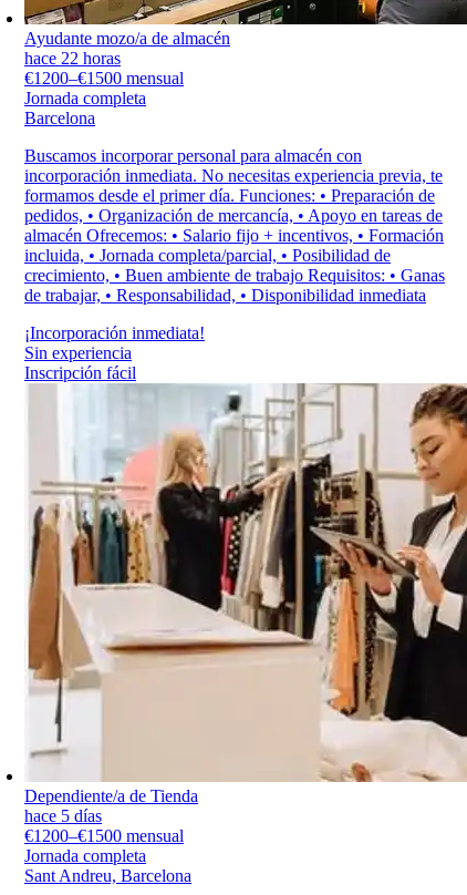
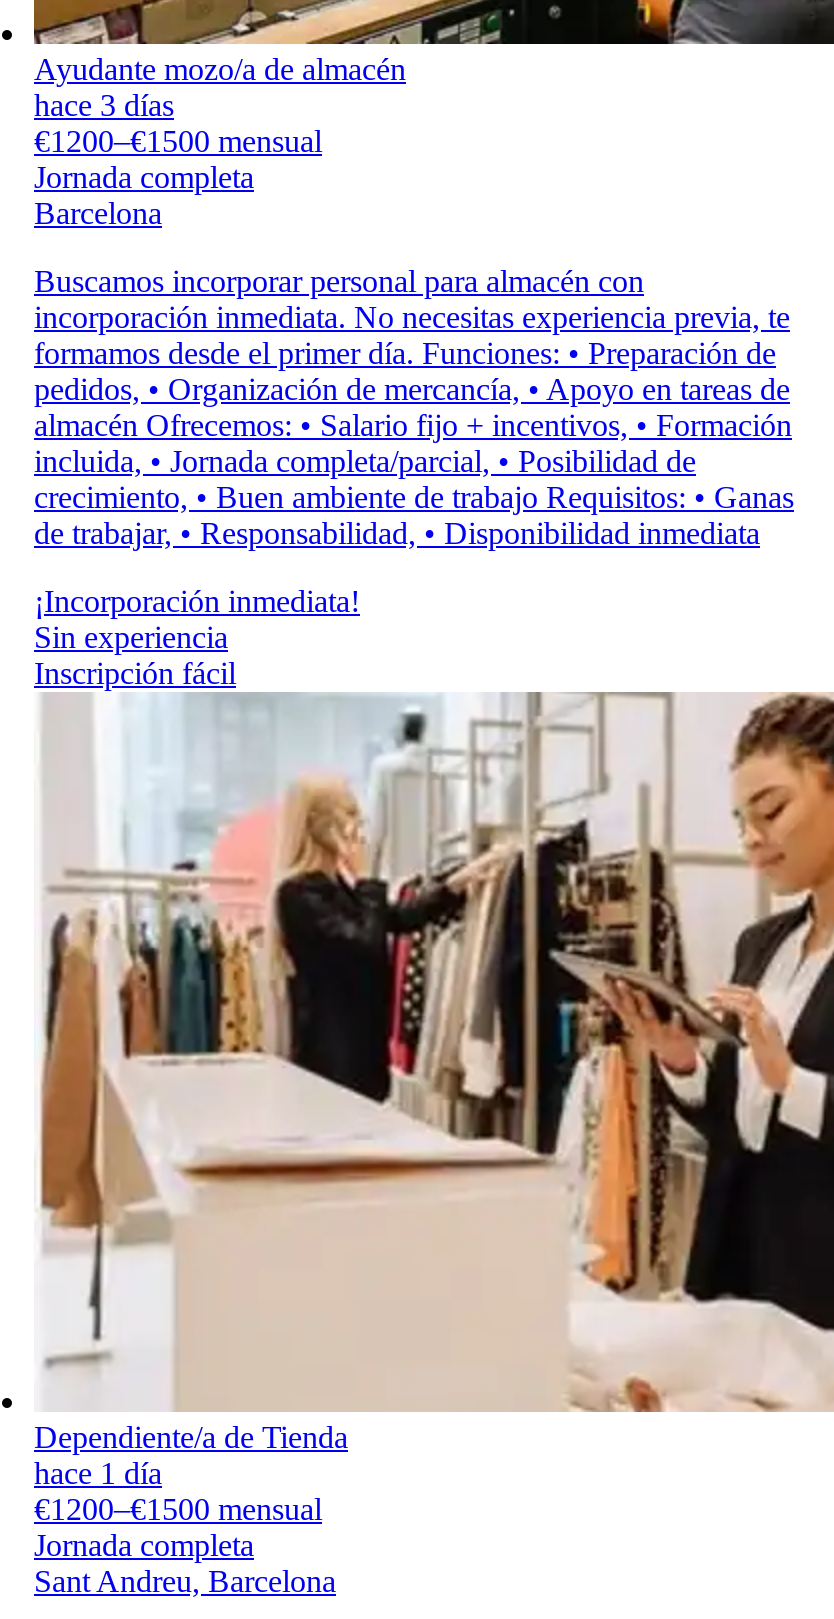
- hace 22 horas
+ hace 3 días

- hace 5 días
+ hace 1 día
